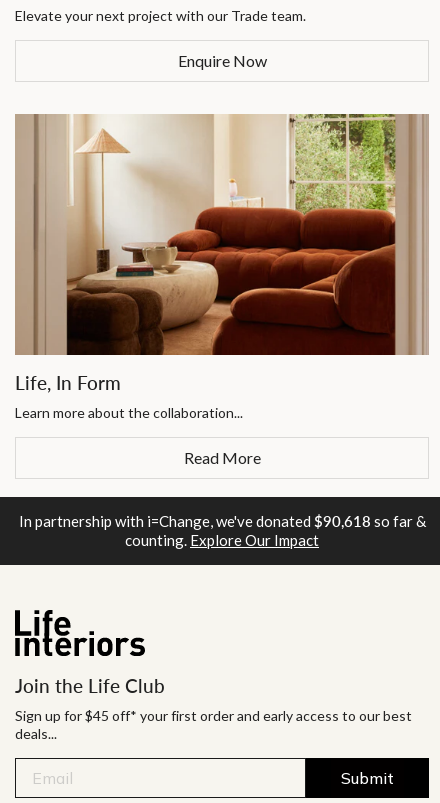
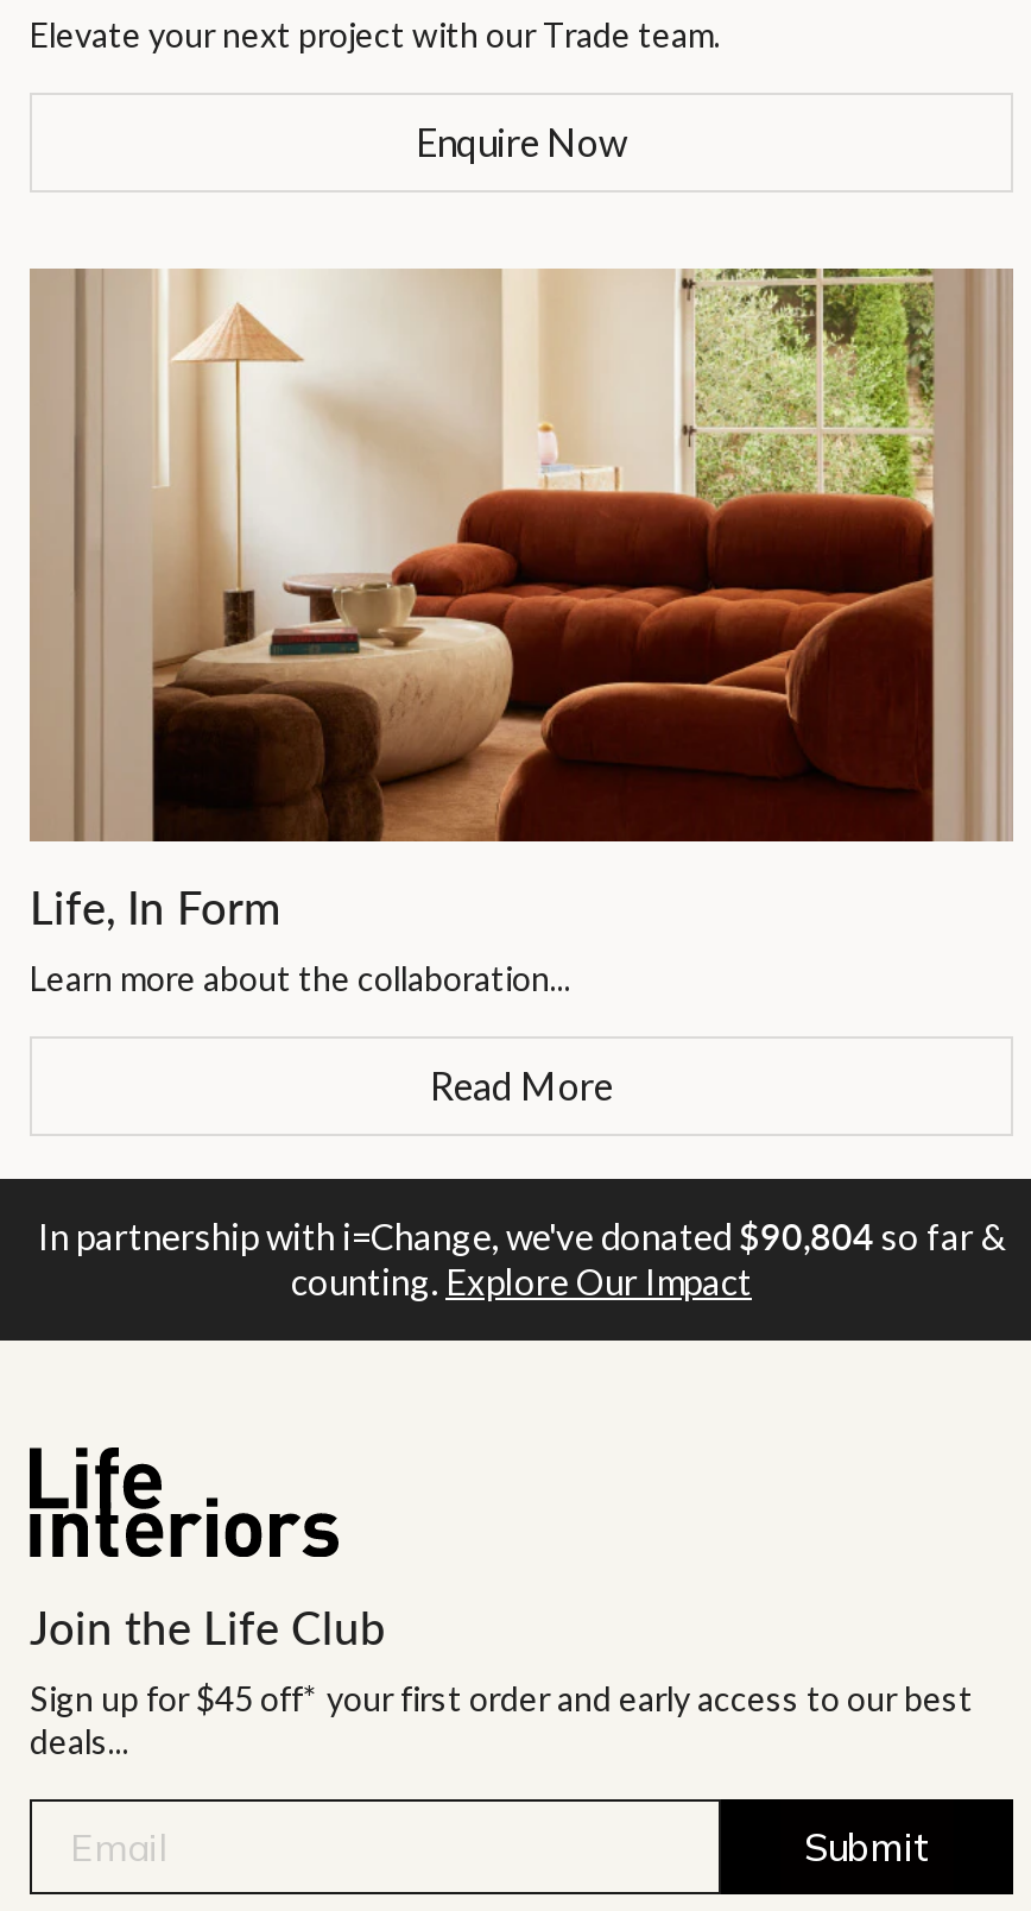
- In partnership with i=Change, we've donated $90,618 so far &
+ In partnership with i=Change, we've donated $90,804 so far &
